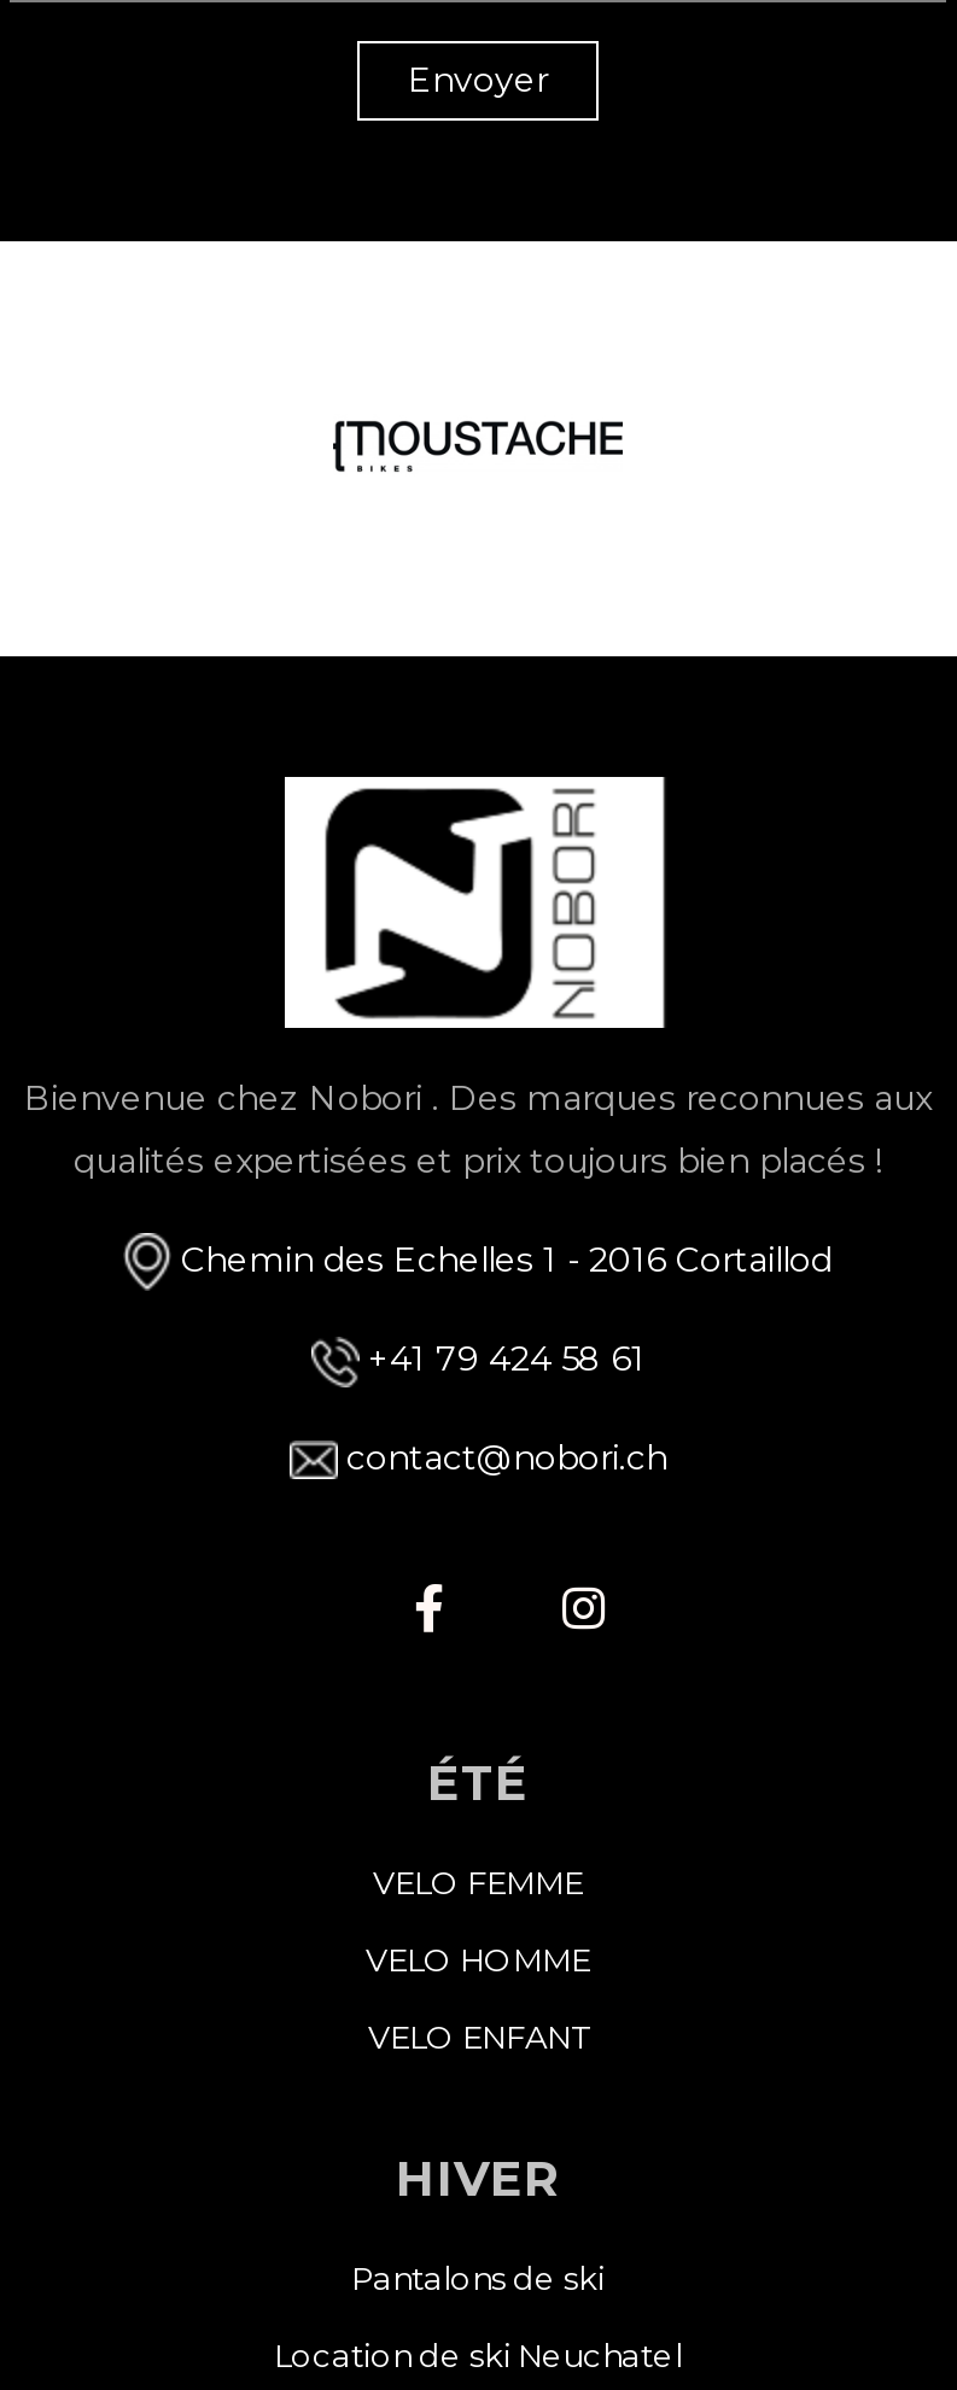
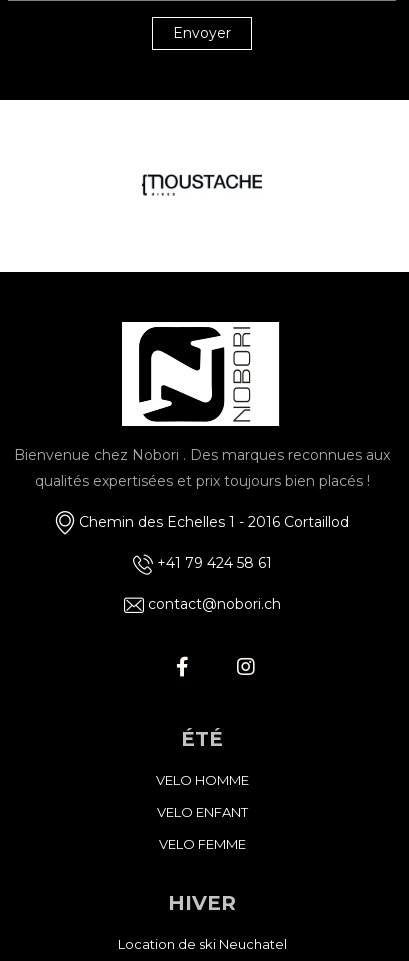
moved down: VELO FEMME

- Pantalons de ski
